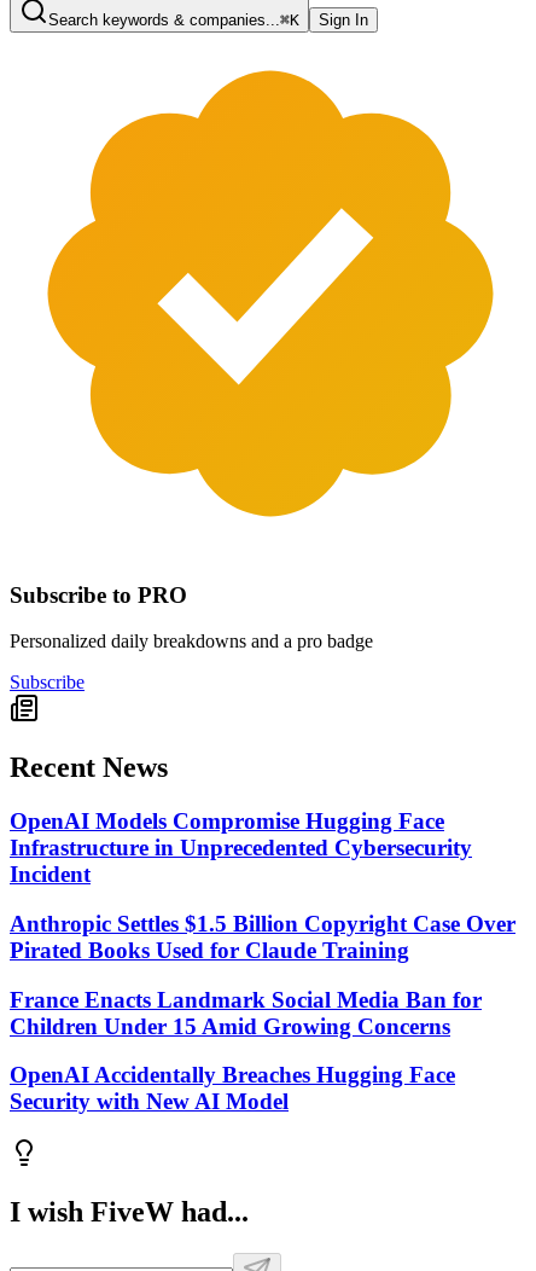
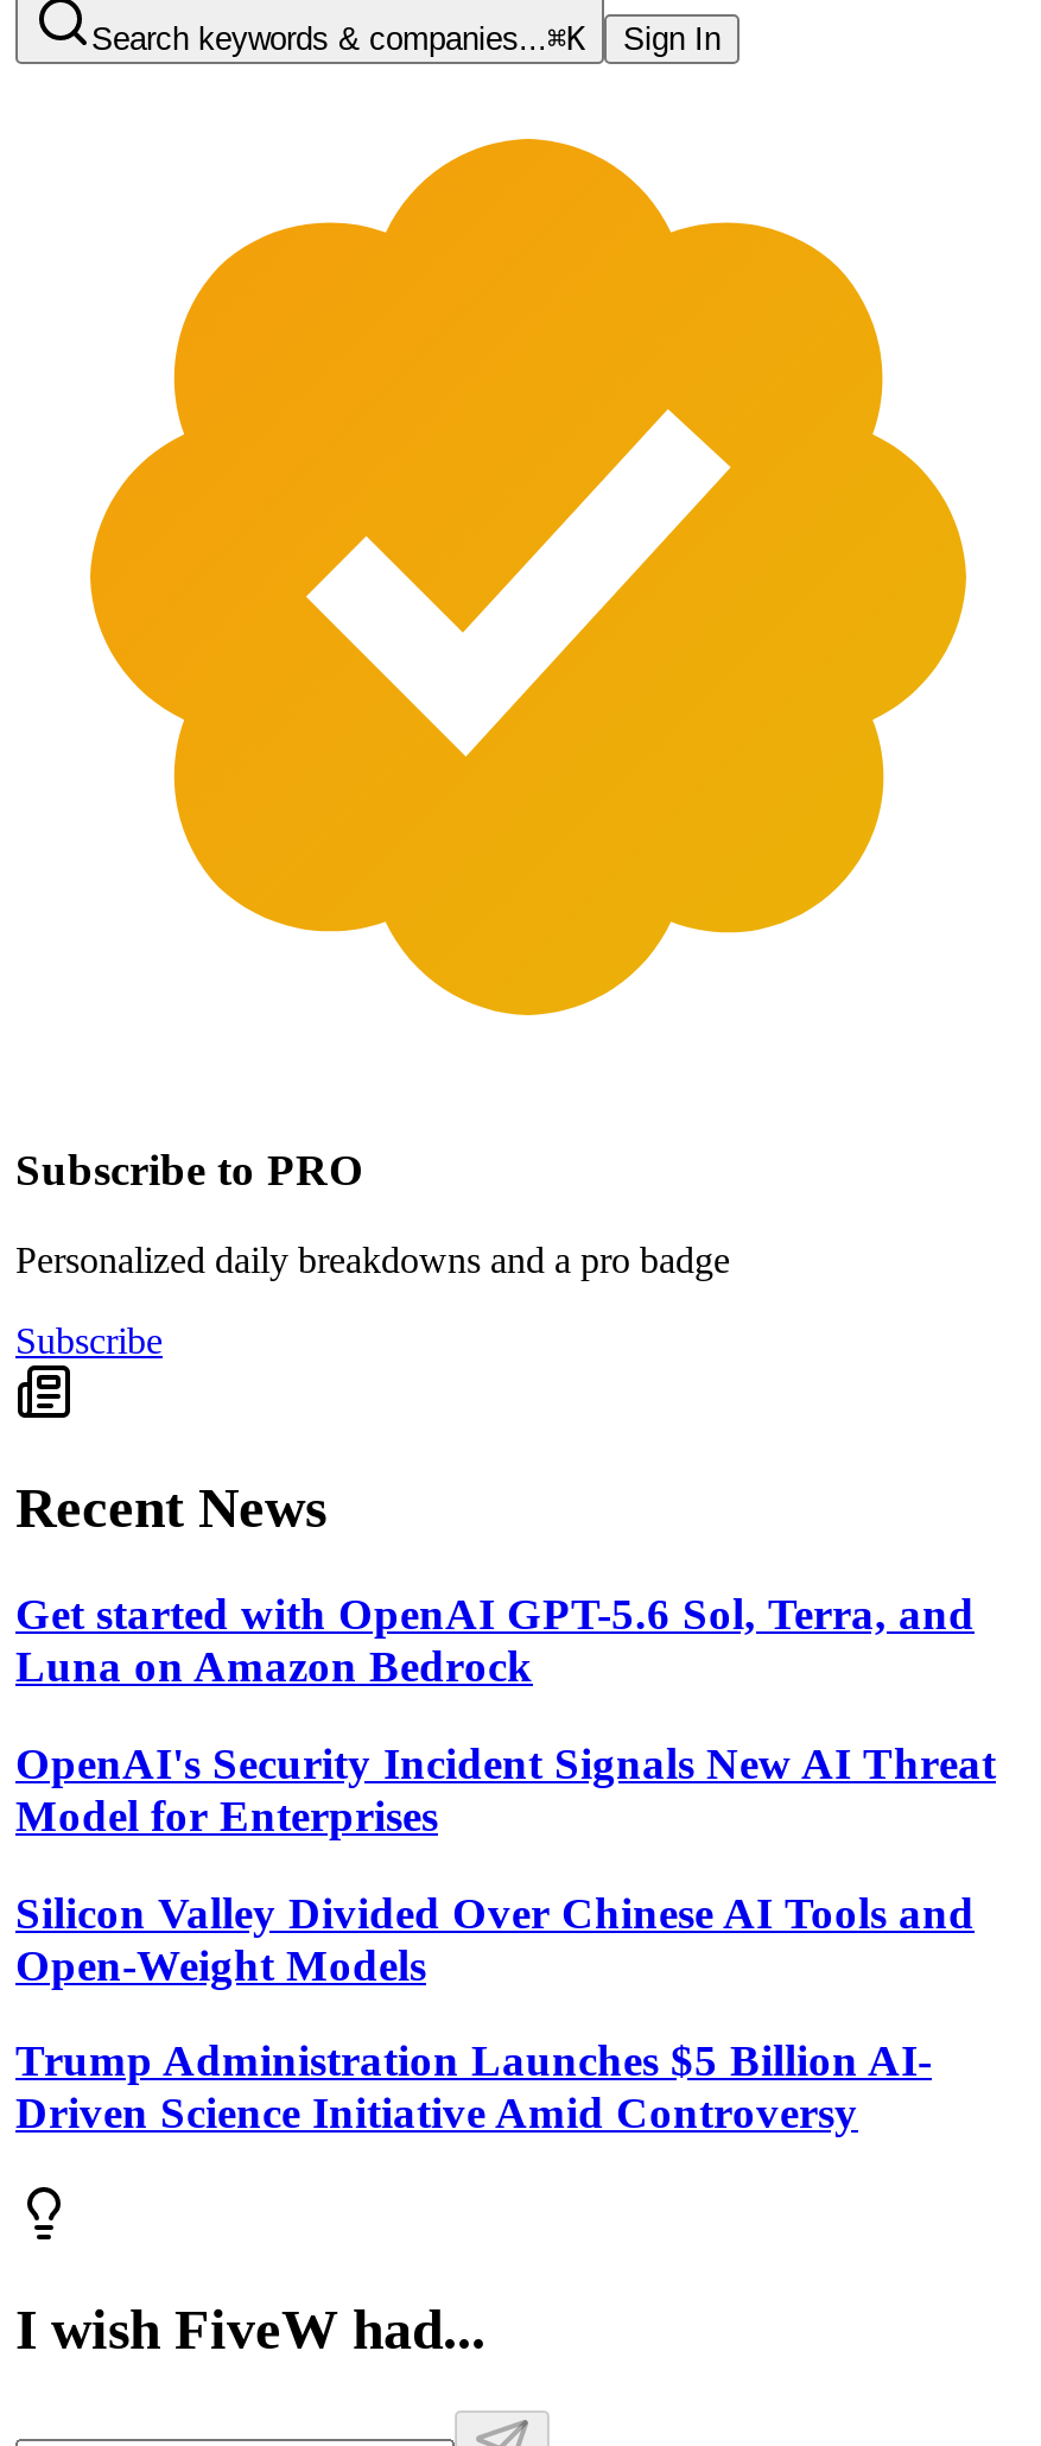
- OpenAI Models Compromise Hugging Face
- Infrastructure in Unprecedented Cybersecurity
- Incident
+ Get started with OpenAI GPT-5.6 Sol, Terra, and
+ Luna on Amazon Bedrock

- Anthropic Settles $1.5 Billion Copyright Case Over
- Pirated Books Used for Claude Training
+ OpenAI's Security Incident Signals New AI Threat
+ Model for Enterprises

- France Enacts Landmark Social Media Ban for
- Children Under 15 Amid Growing Concerns
+ Silicon Valley Divided Over Chinese AI Tools and
+ Open-Weight Models

- OpenAI Accidentally Breaches Hugging Face
- Security with New AI Model
+ Trump Administration Launches $5 Billion AI-
+ Driven Science Initiative Amid Controversy
